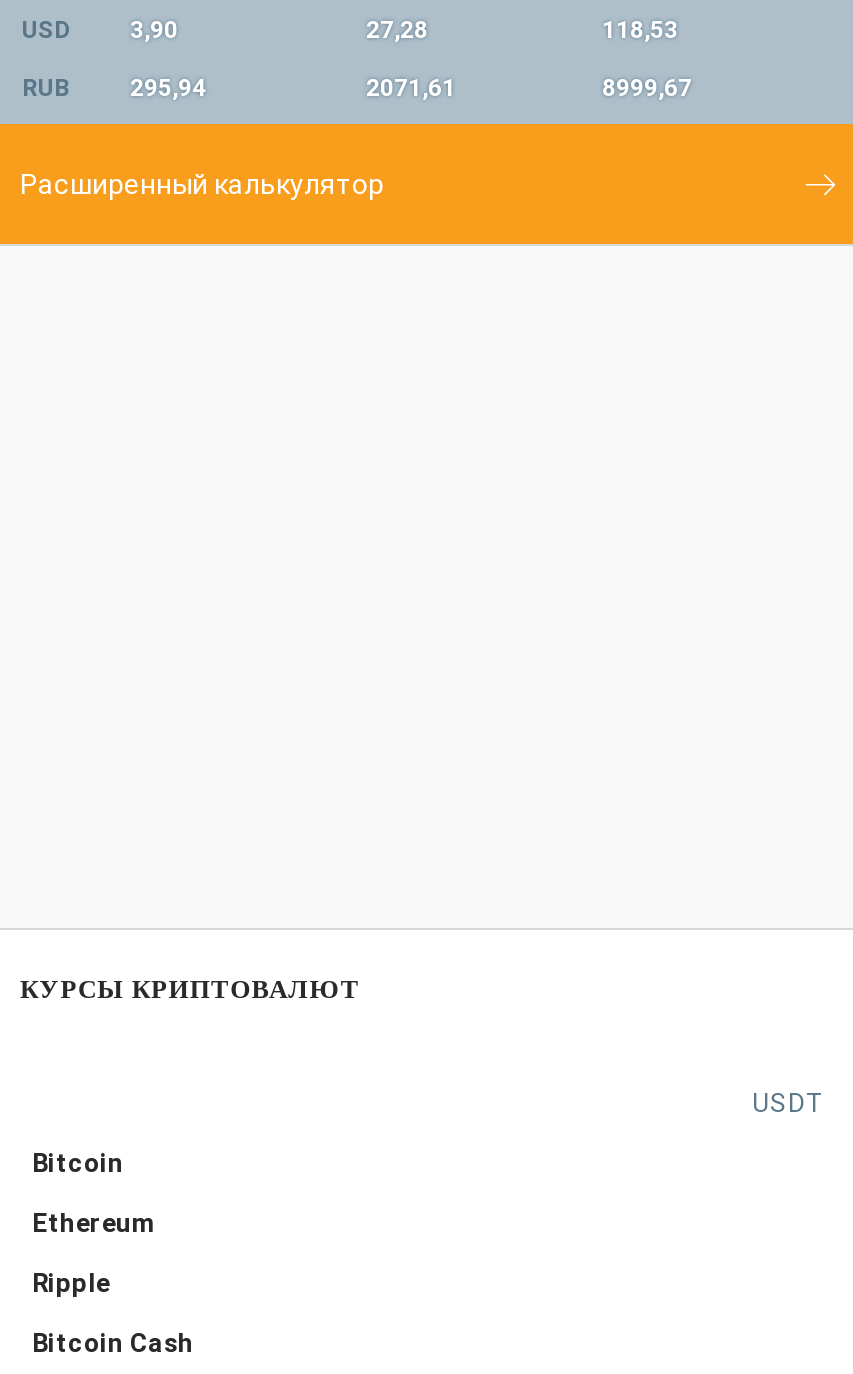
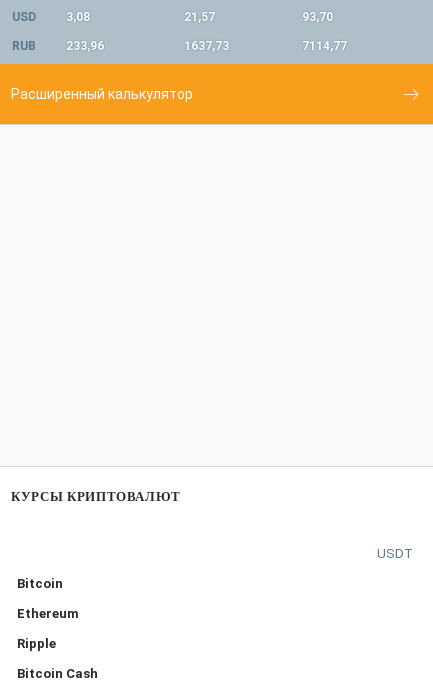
- 3,90
+ 3,08

- 27,28
+ 21,57

- 118,53
+ 93,70

- 295,94
+ 233,96

- 2071,61
+ 1637,73

- 8999,67
+ 7114,77
